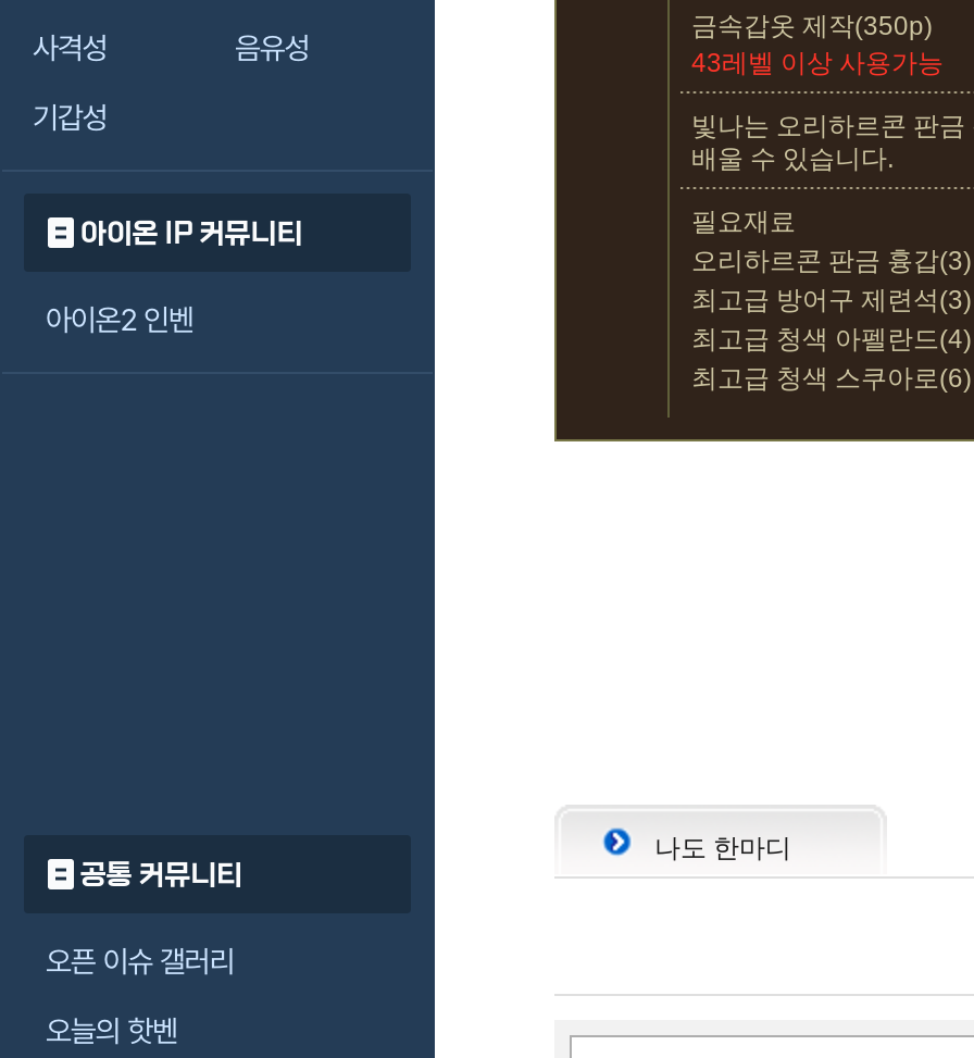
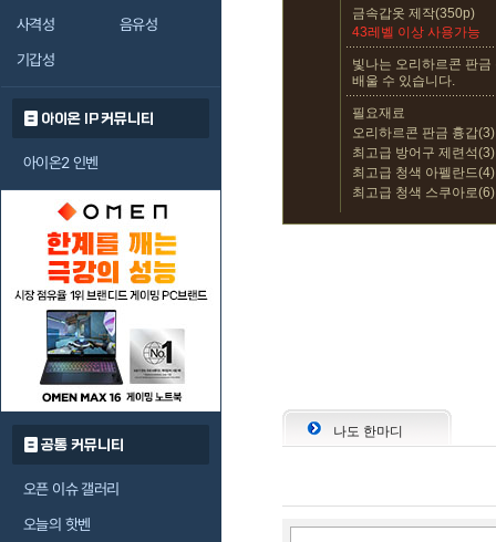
+ [image]
